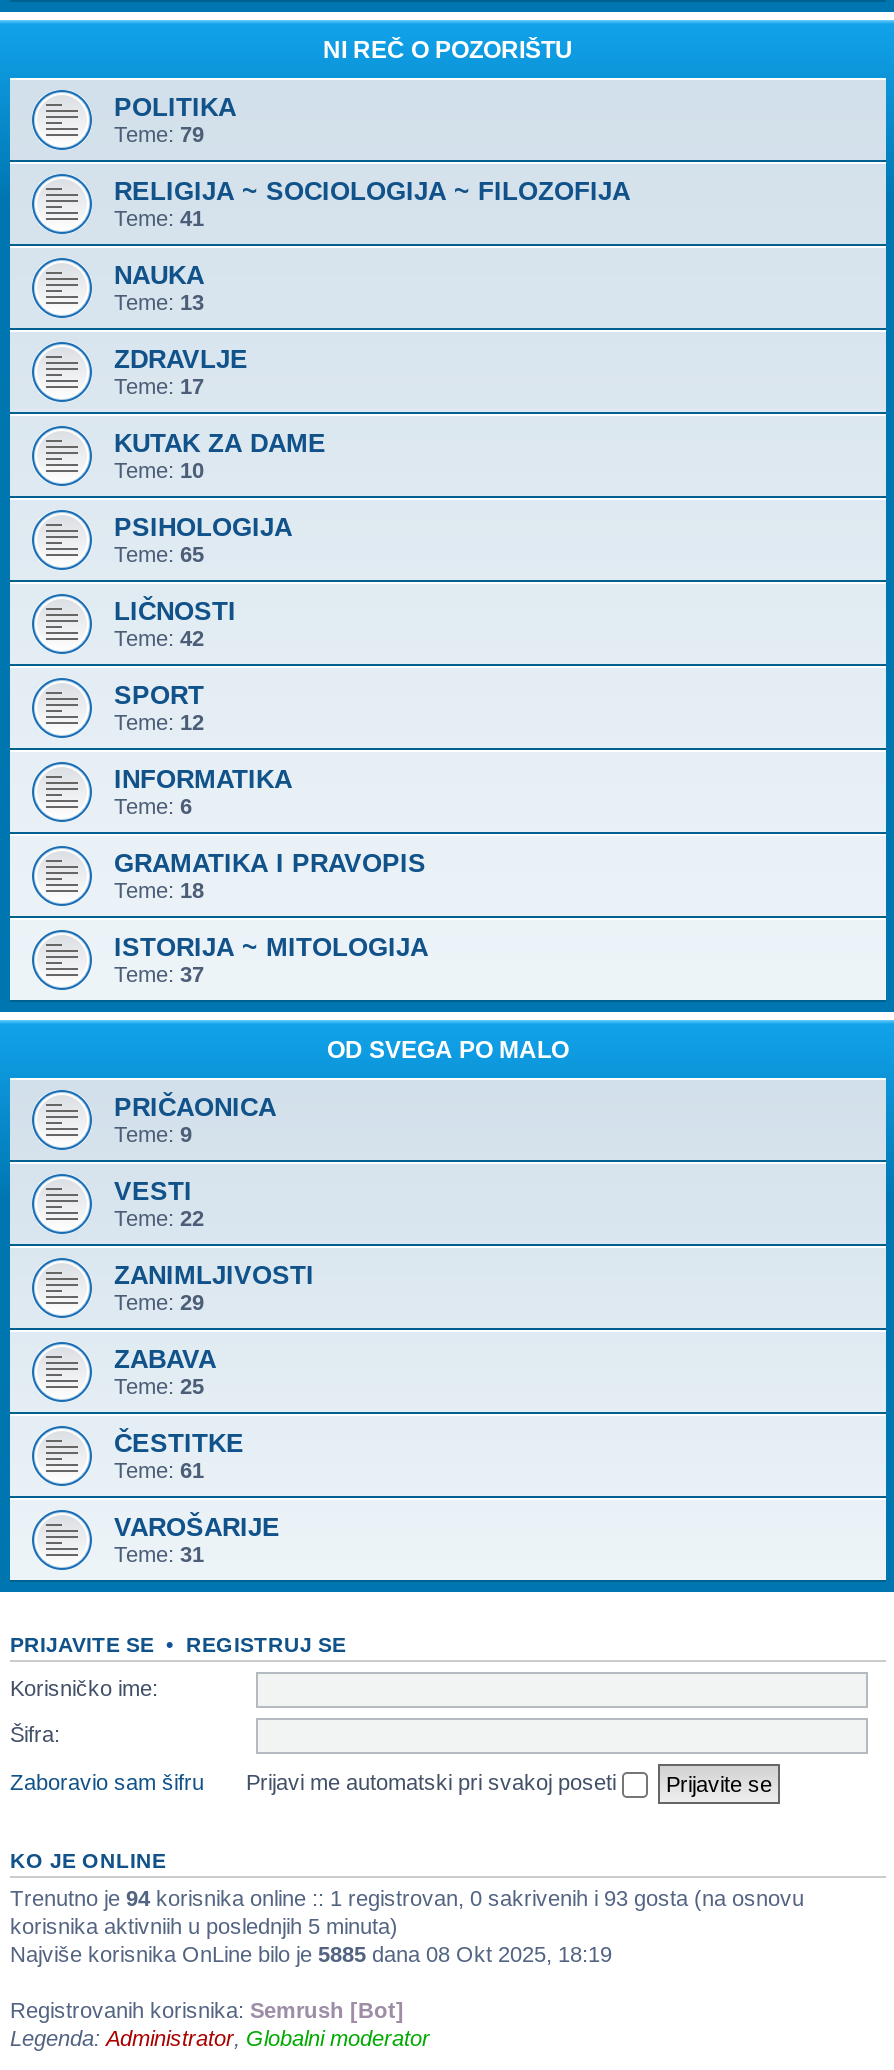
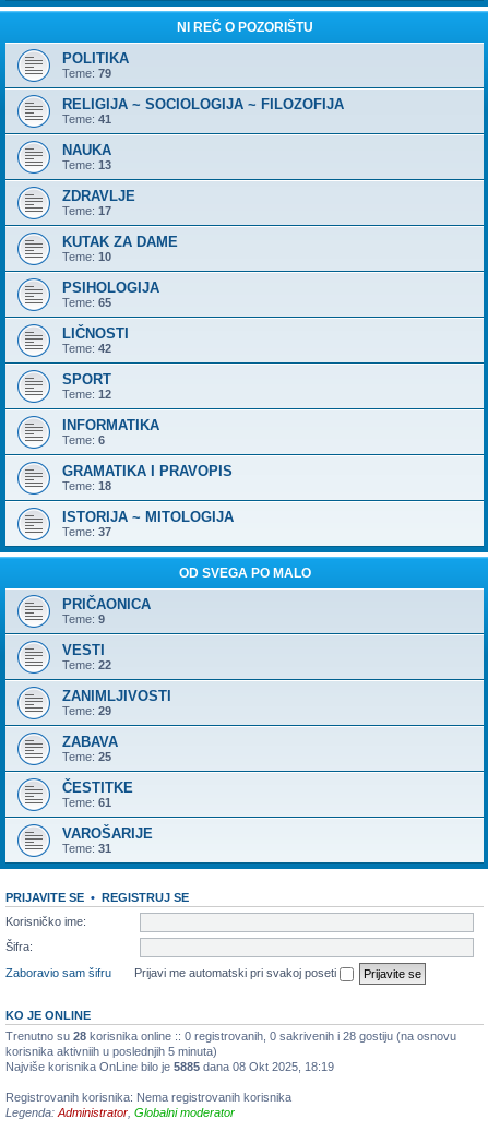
- Trenutno je 94 korisnika online :: 1 registrovan, 0 sakrivenih i 93 gosta (na osnovu
+ Trenutno su 28 korisnika online :: 0 registrovanih, 0 sakrivenih i 28 gostiju (na osnovu

- Registrovanih korisnika: Semrush [Bot]
+ Registrovanih korisnika: Nema registrovanih korisnika
